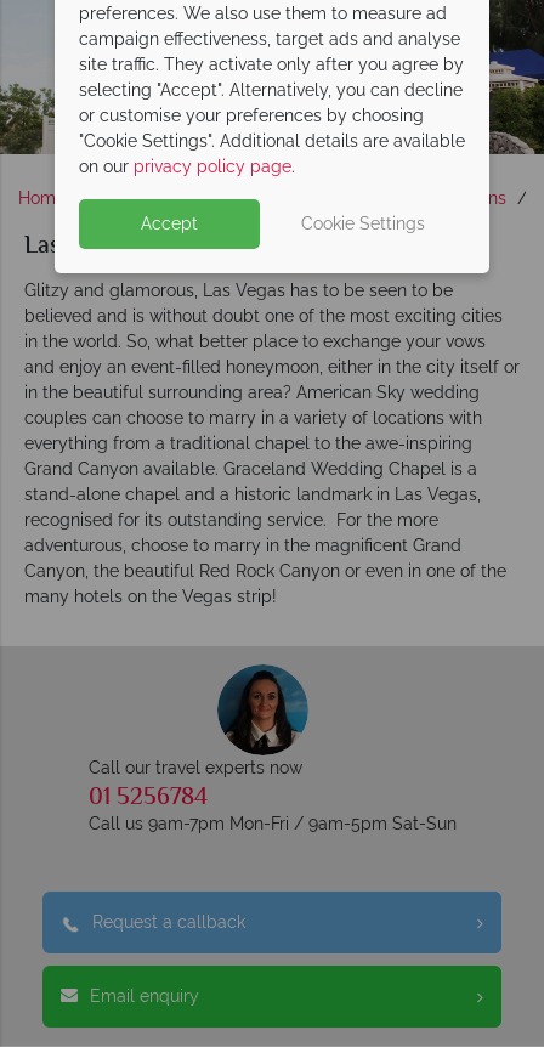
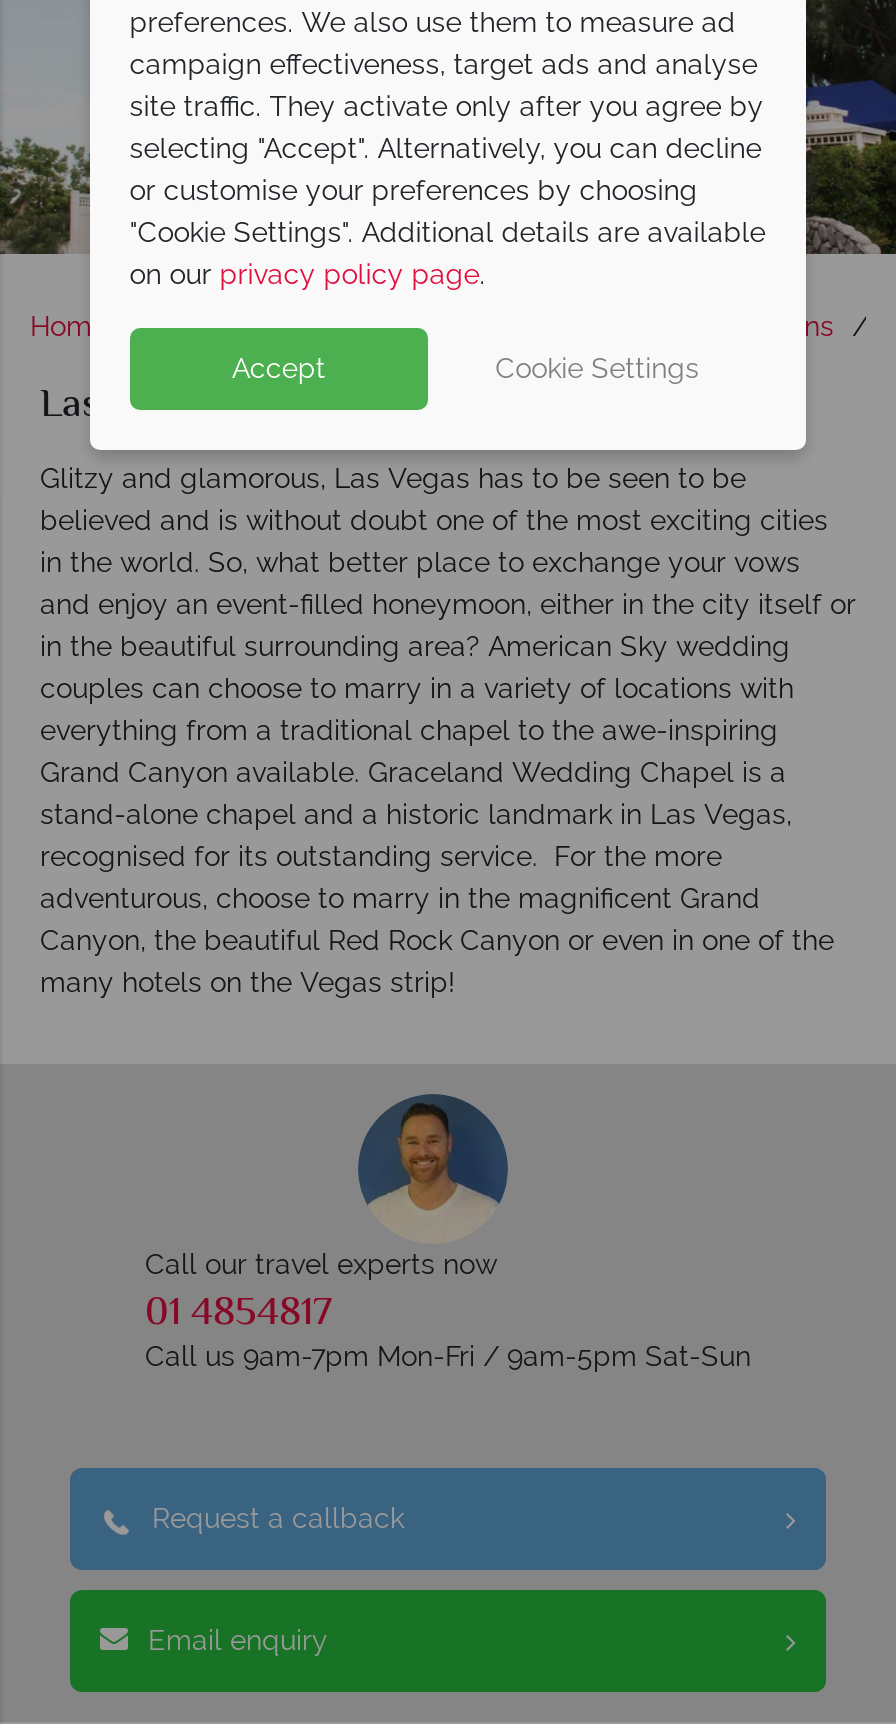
- [image]
- 01 5256784
+ [image]
+ 01 4854817
